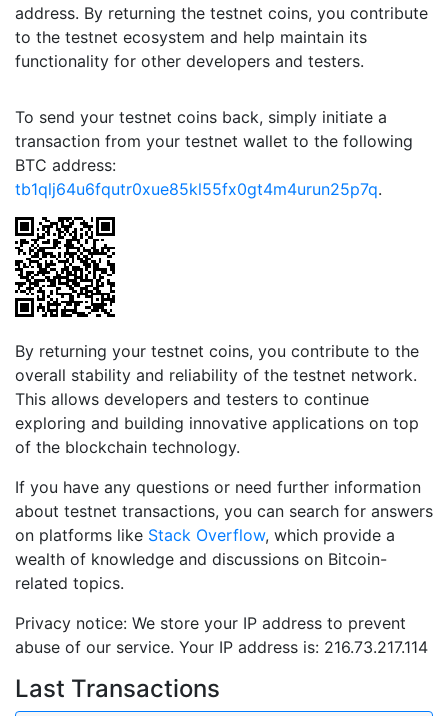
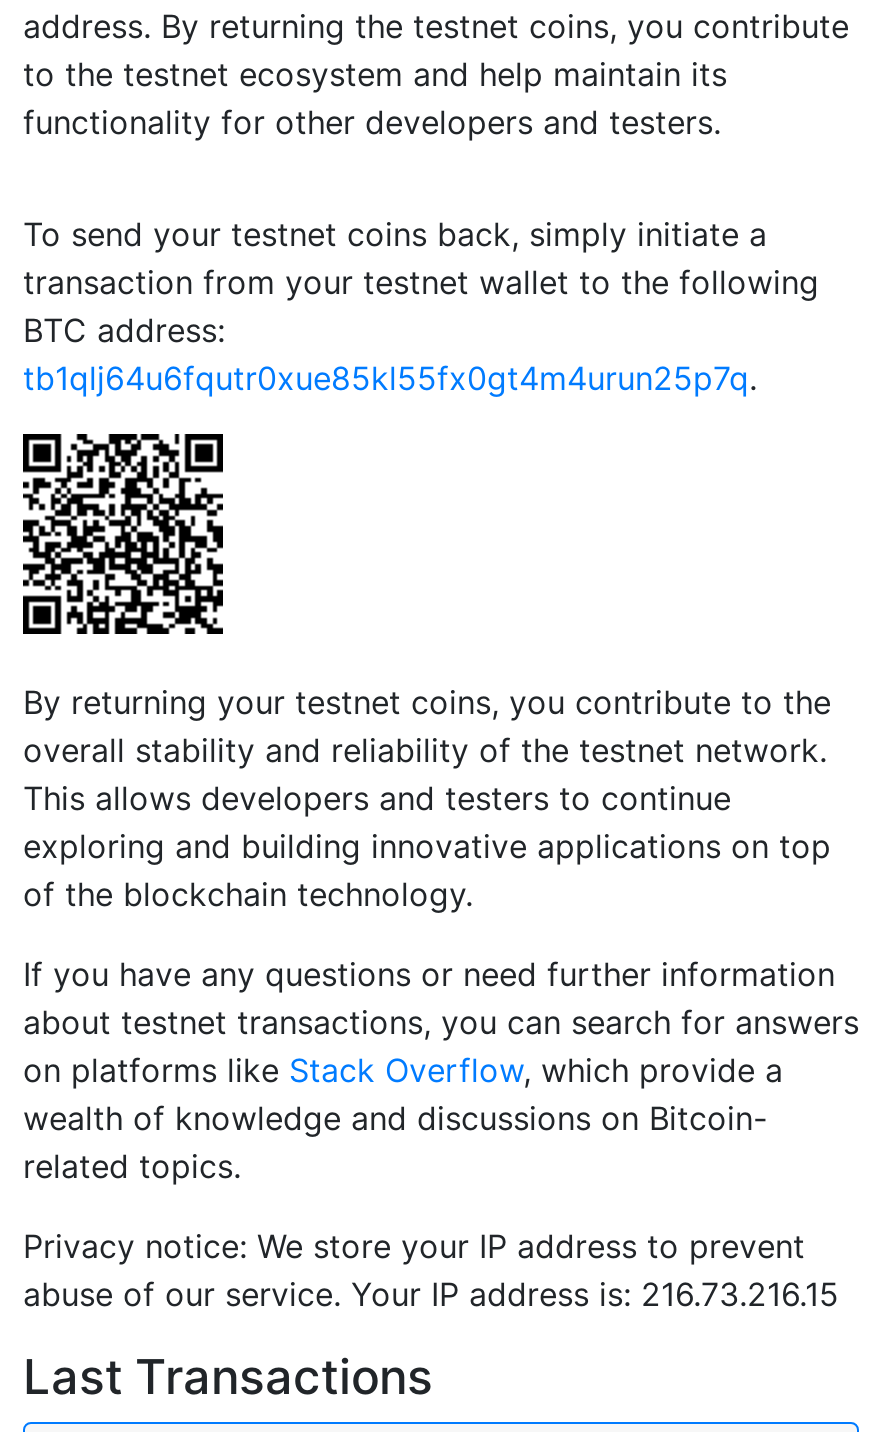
- abuse of our service. Your IP address is: 216.73.217.114
+ abuse of our service. Your IP address is: 216.73.216.15
